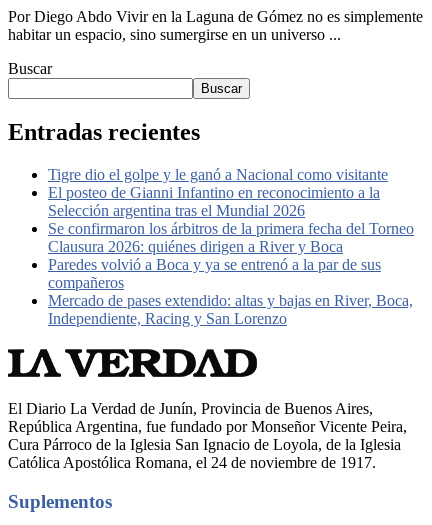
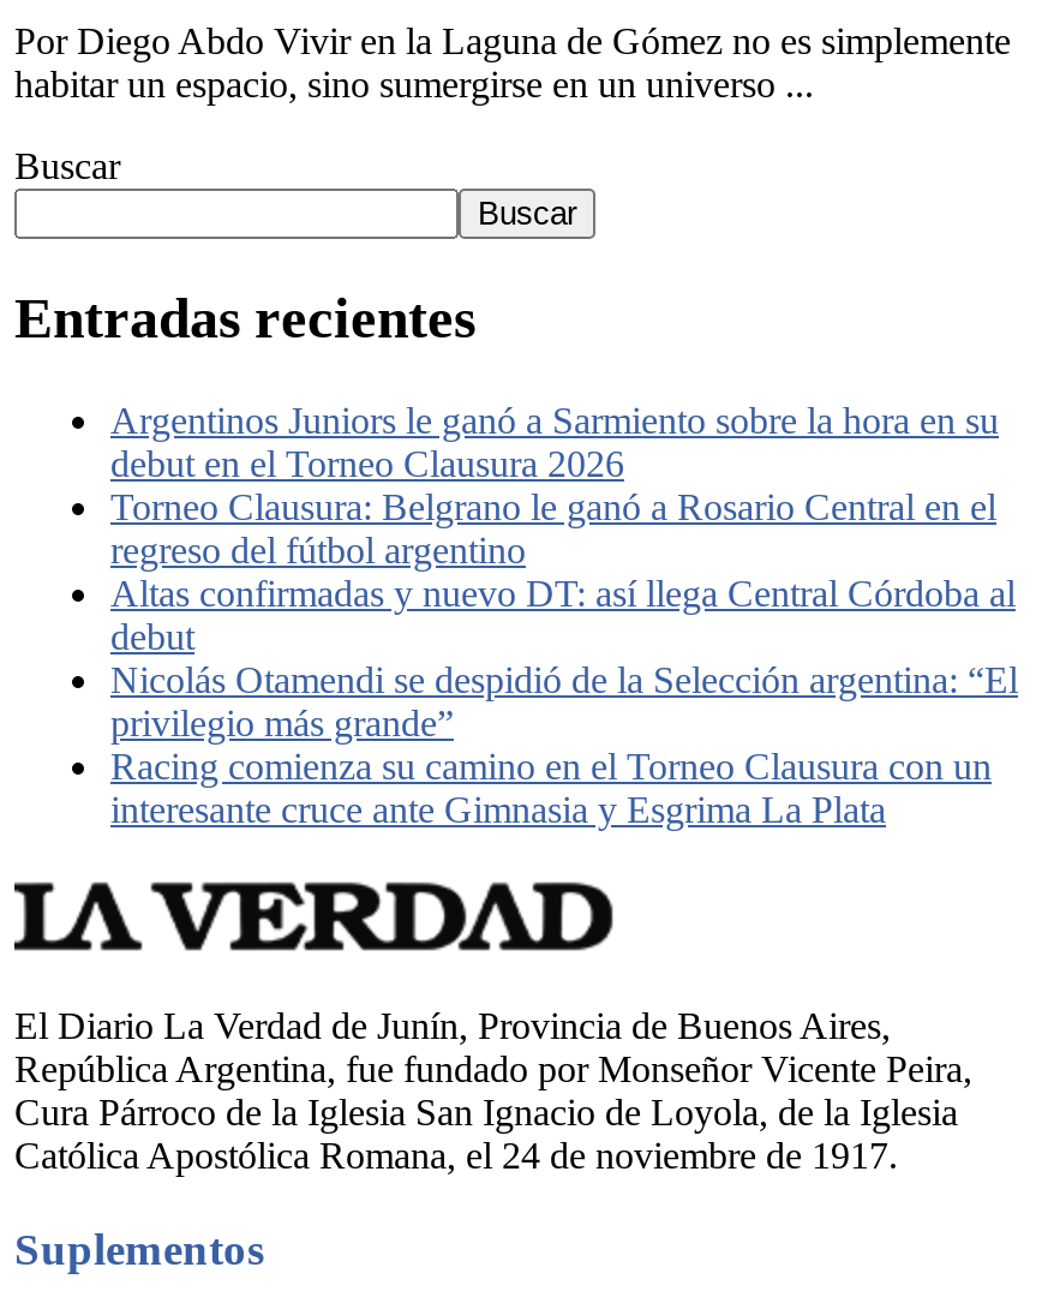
- Tigre dio el golpe y le ganó a Nacional como visitante
- El posteo de Gianni Infantino en reconocimiento a la
- Selección argentina tras el Mundial 2026
- Se confirmaron los árbitros de la primera fecha del Torneo
- Clausura 2026: quiénes dirigen a River y Boca
- Paredes volvió a Boca y ya se entrenó a la par de sus
- compañeros
- Mercado de pases extendido: altas y bajas en River, Boca,
- Independiente, Racing y San Lorenzo
+ Argentinos Juniors le ganó a Sarmiento sobre la hora en su
+ debut en el Torneo Clausura 2026
+ Torneo Clausura: Belgrano le ganó a Rosario Central en el
+ regreso del fútbol argentino
+ Altas confirmadas y nuevo DT: así llega Central Córdoba al
+ debut
+ Nicolás Otamendi se despidió de la Selección argentina: “El
+ privilegio más grande”
+ Racing comienza su camino en el Torneo Clausura con un
+ interesante cruce ante Gimnasia y Esgrima La Plata
